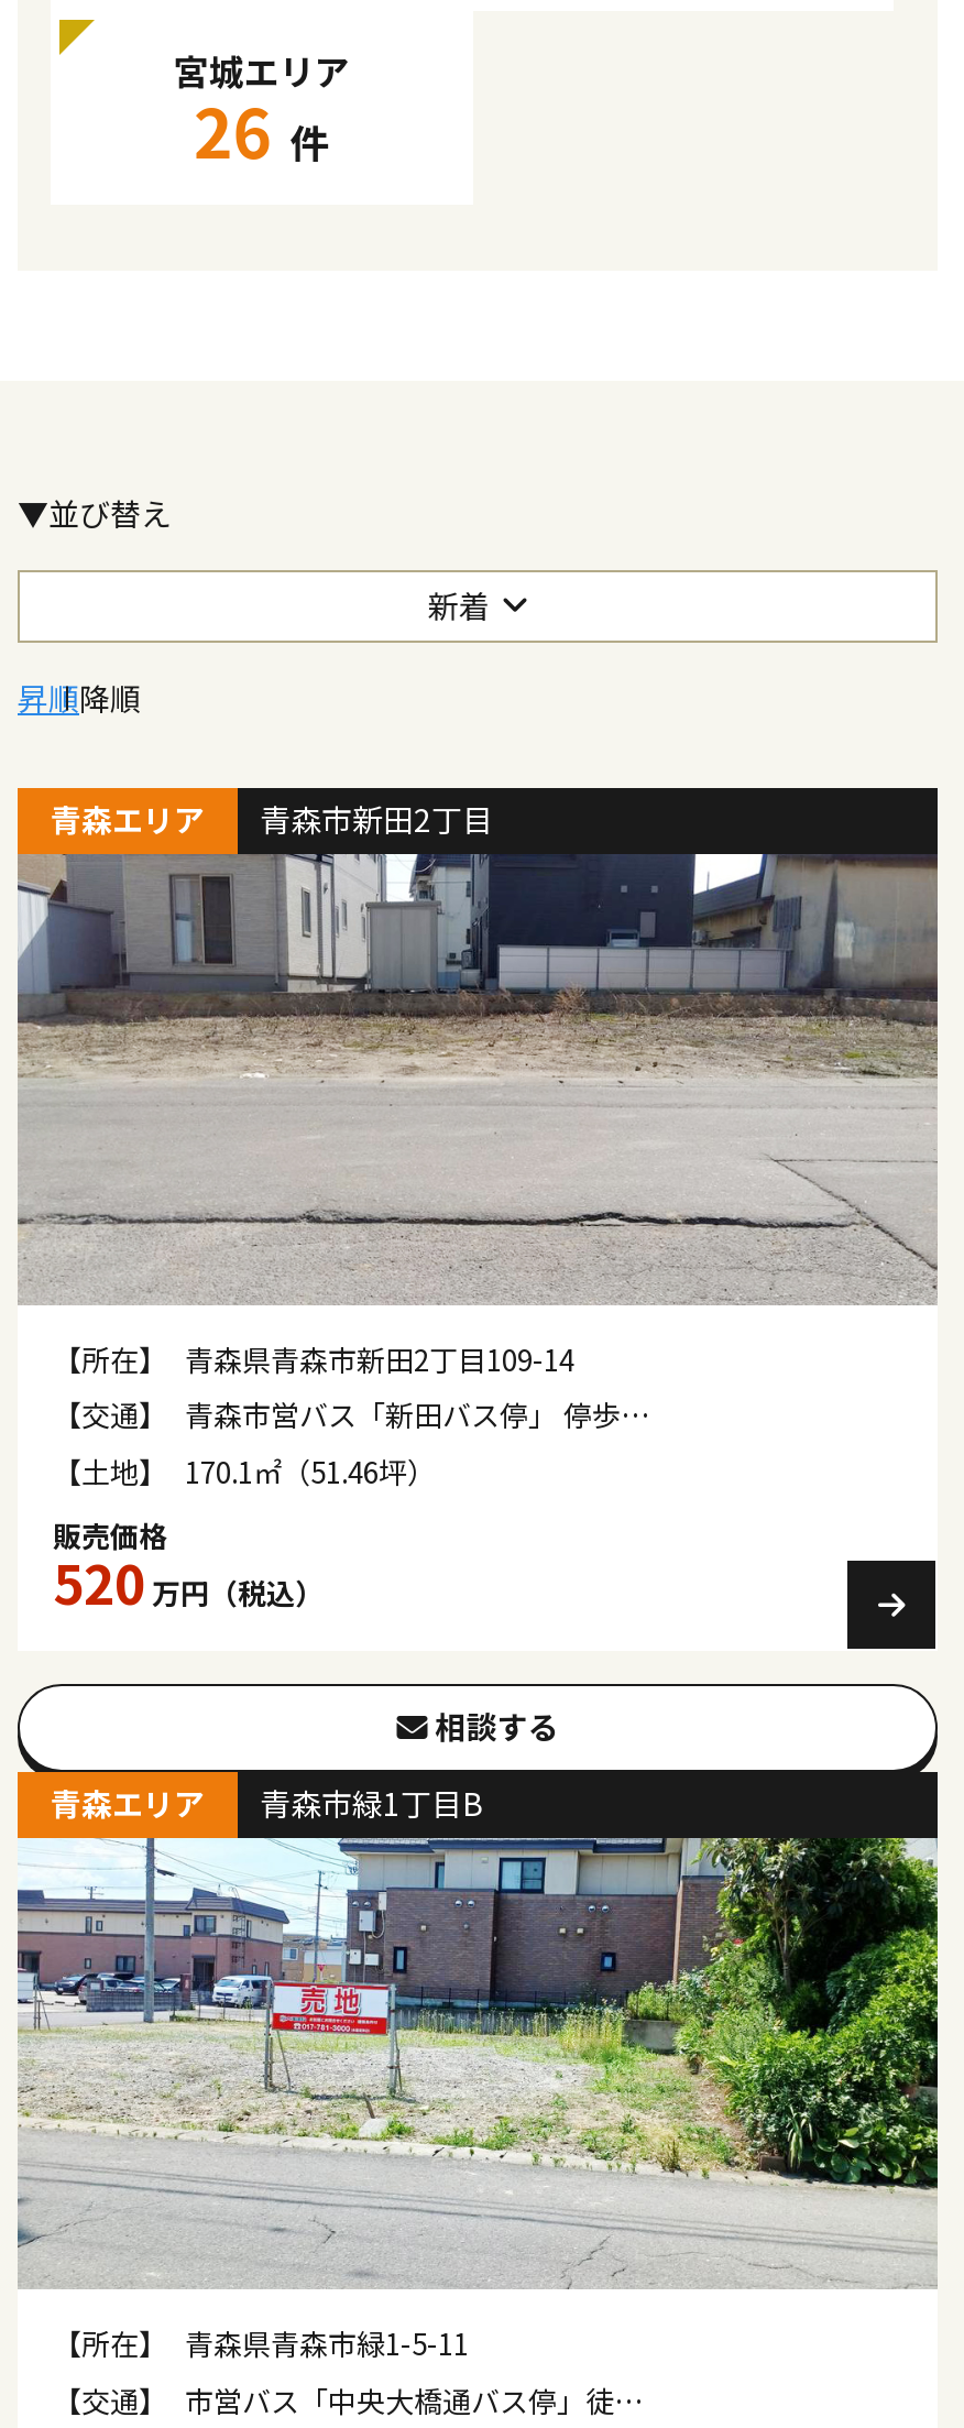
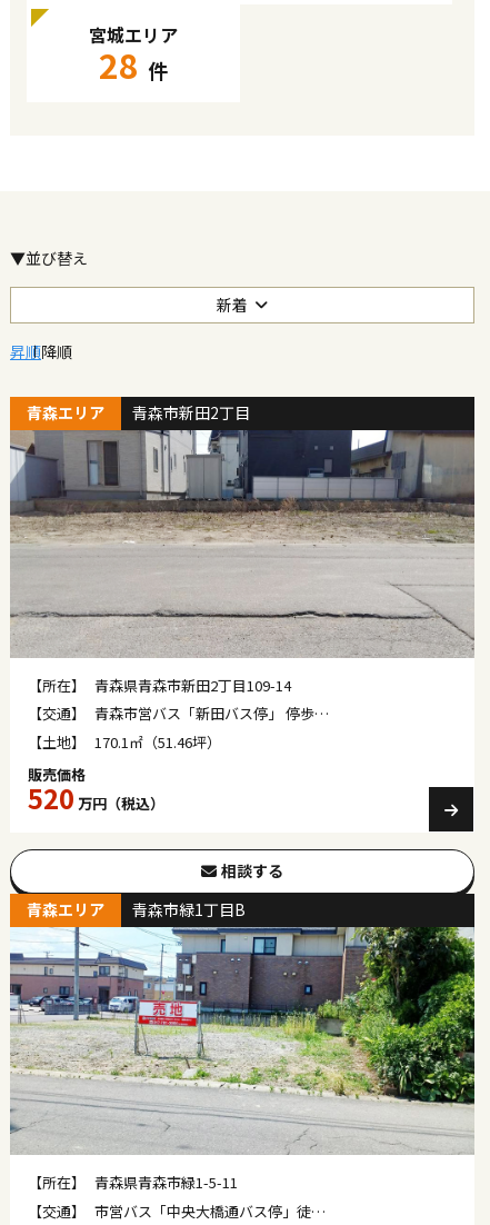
- 26 件
+ 28 件
